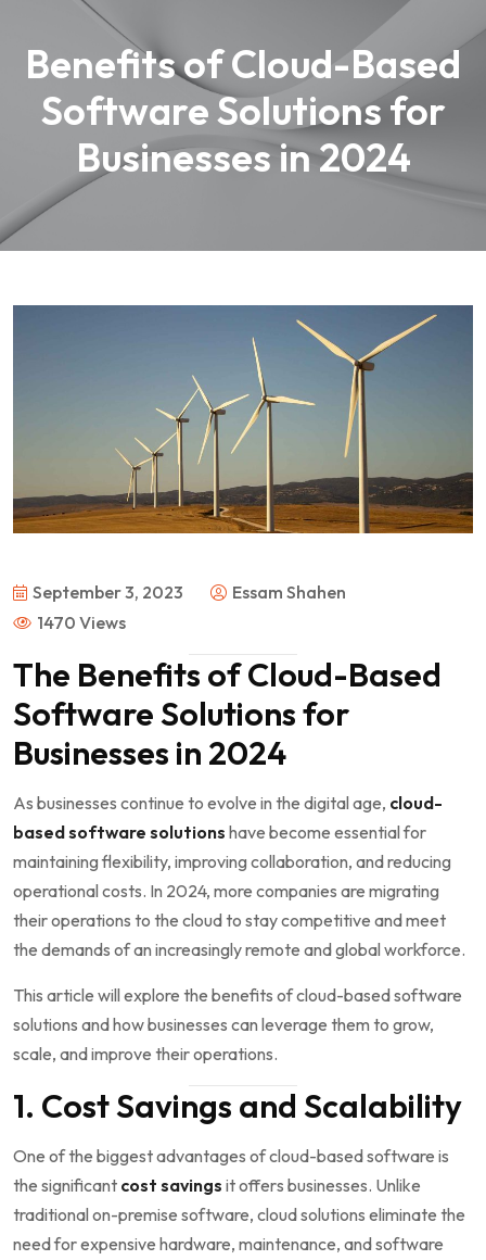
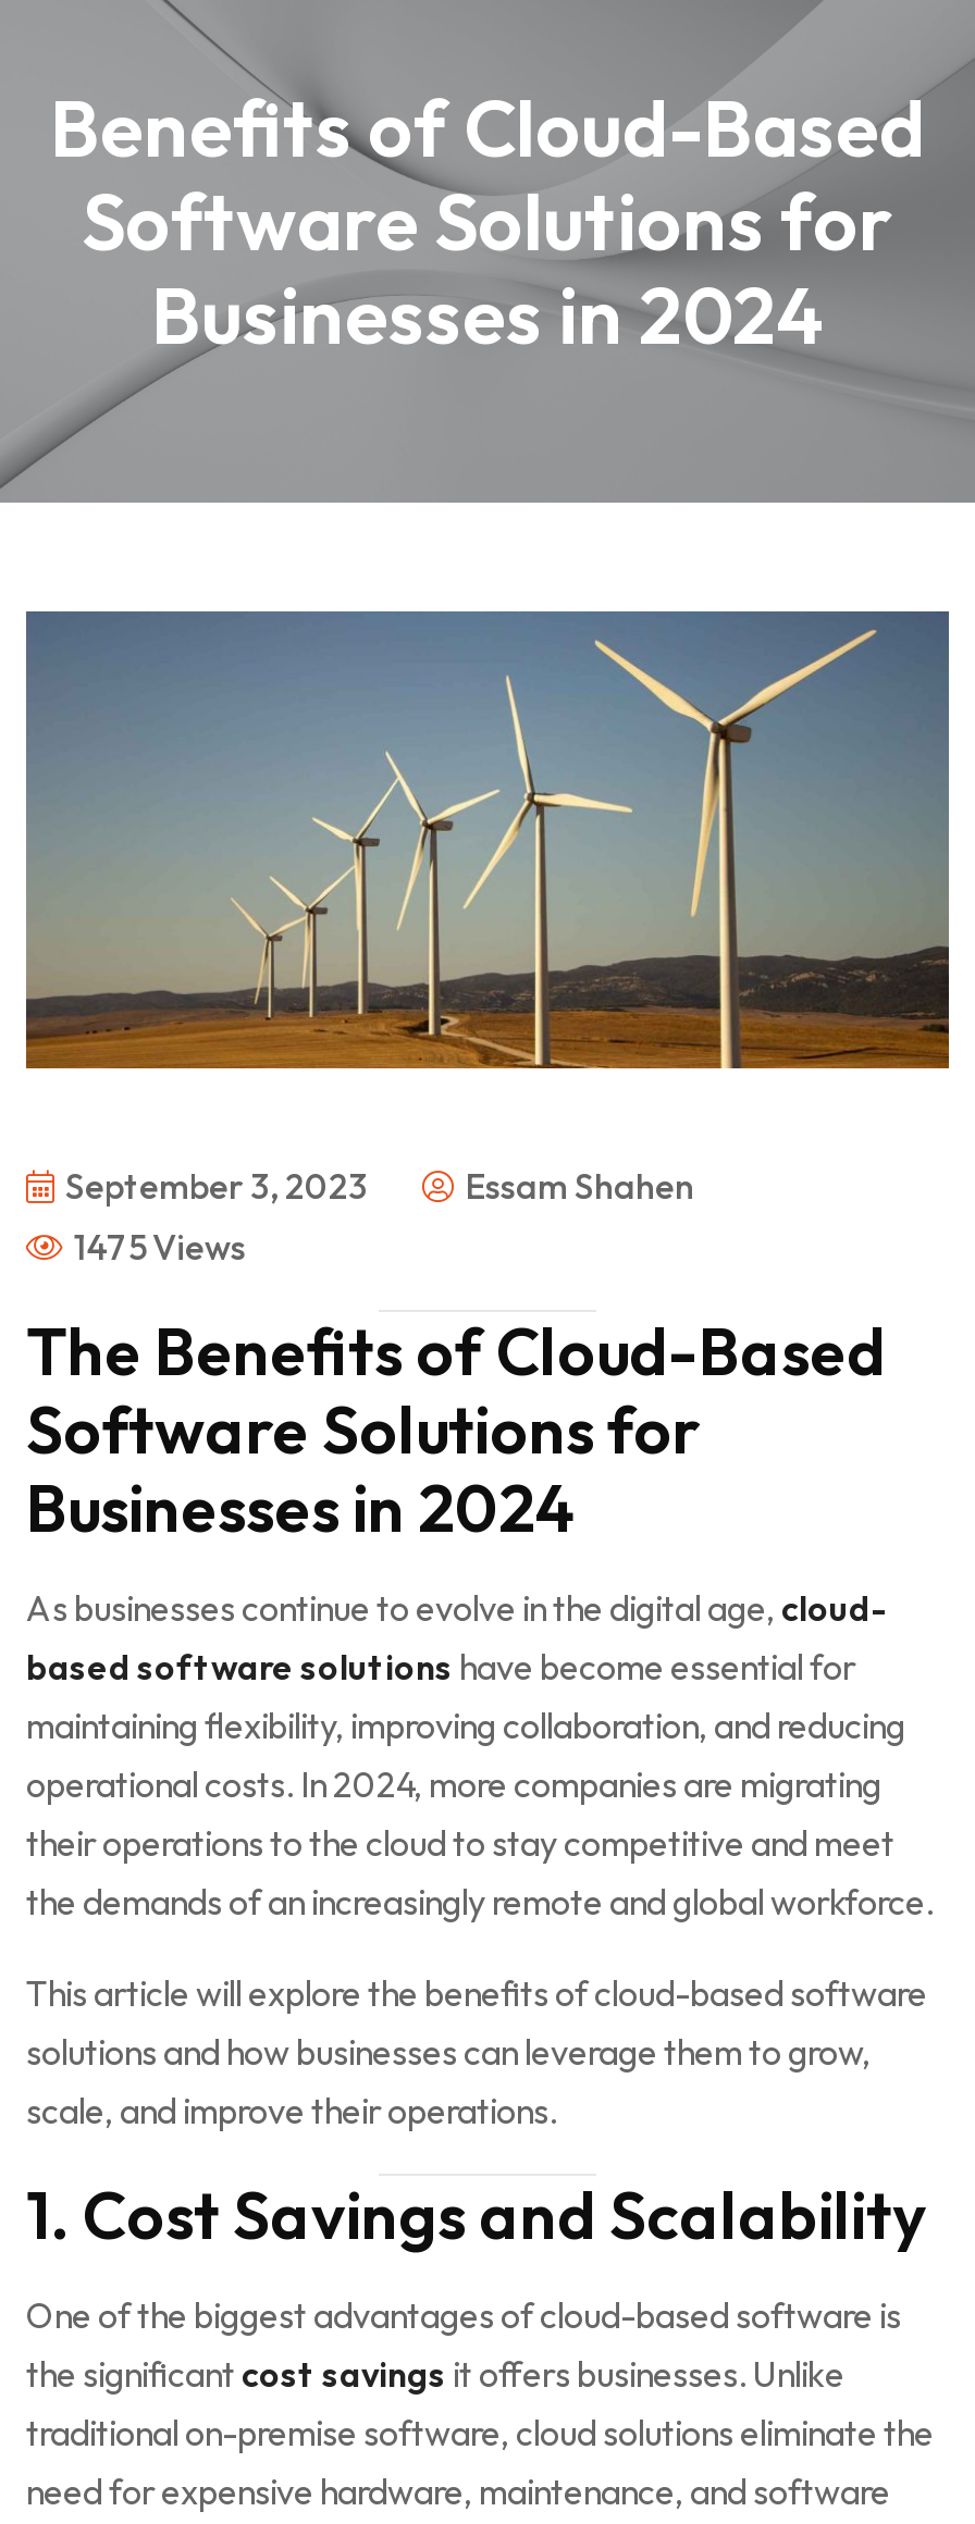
- 1470 Views
+ 1475 Views
